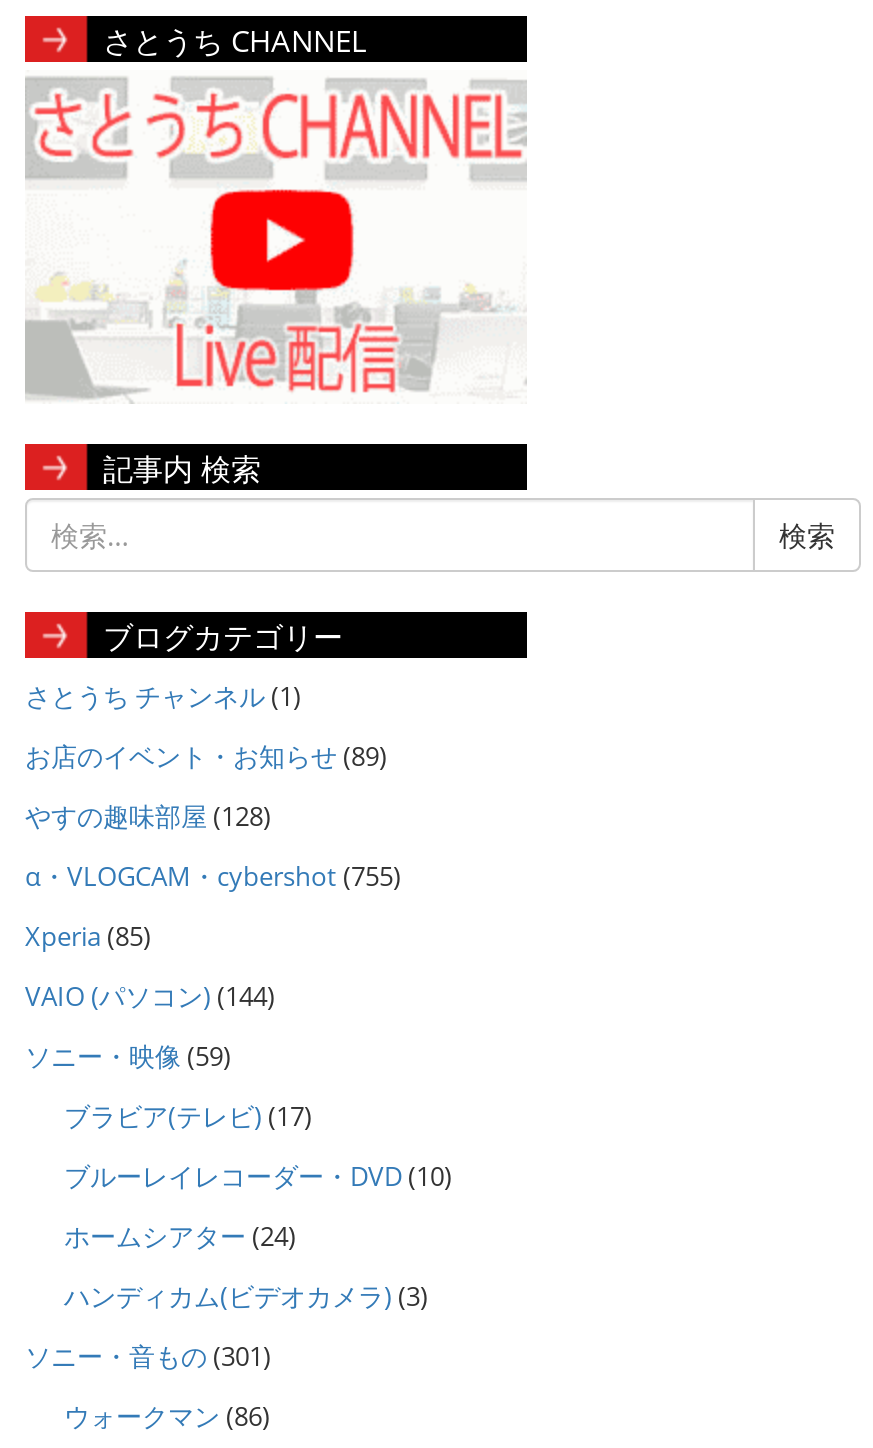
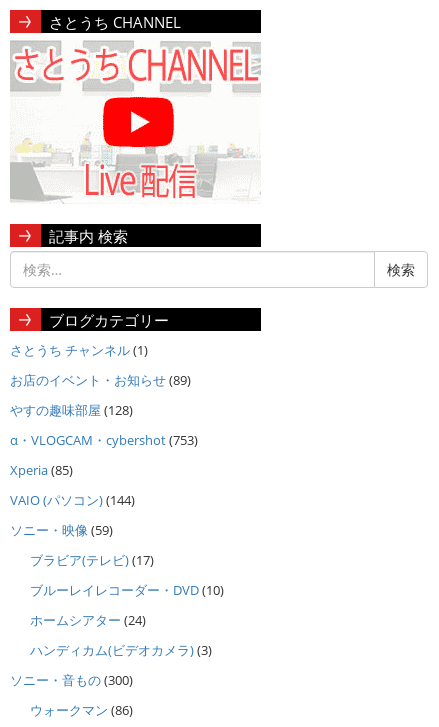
- α・VLOGCAM・cybershot (755)
+ α・VLOGCAM・cybershot (753)

- ソニー・音もの(301)
+ ソニー・音もの(300)
